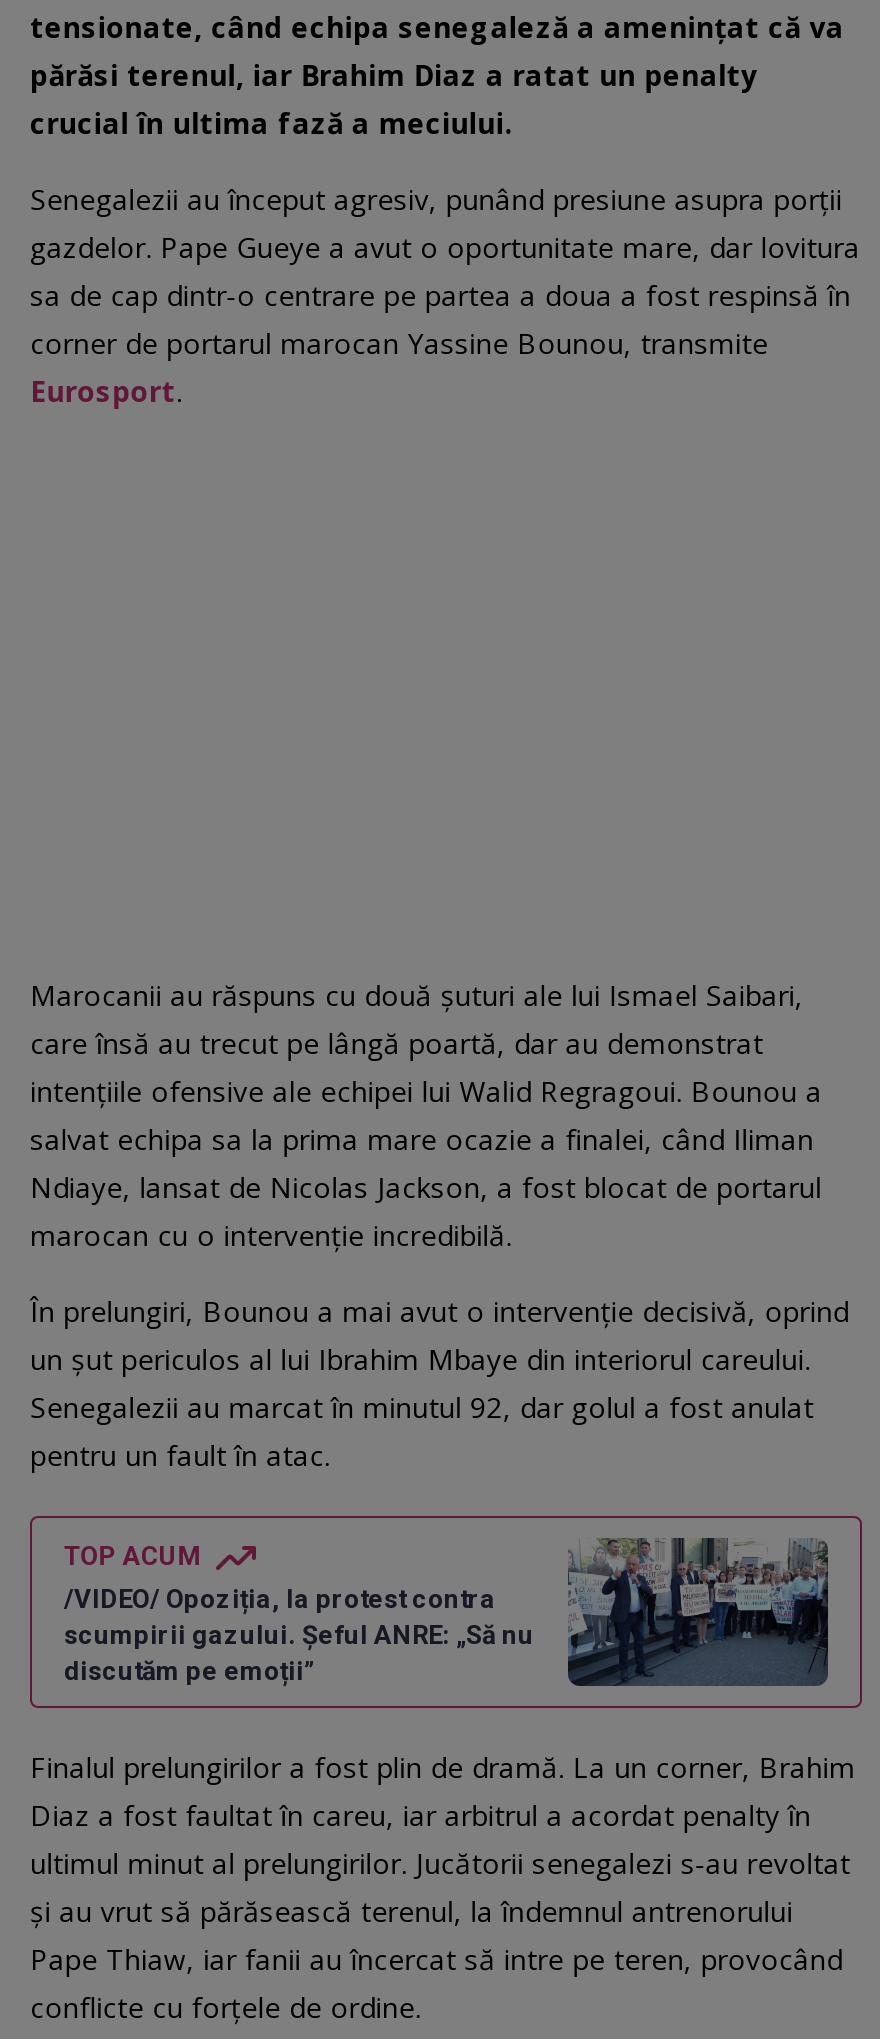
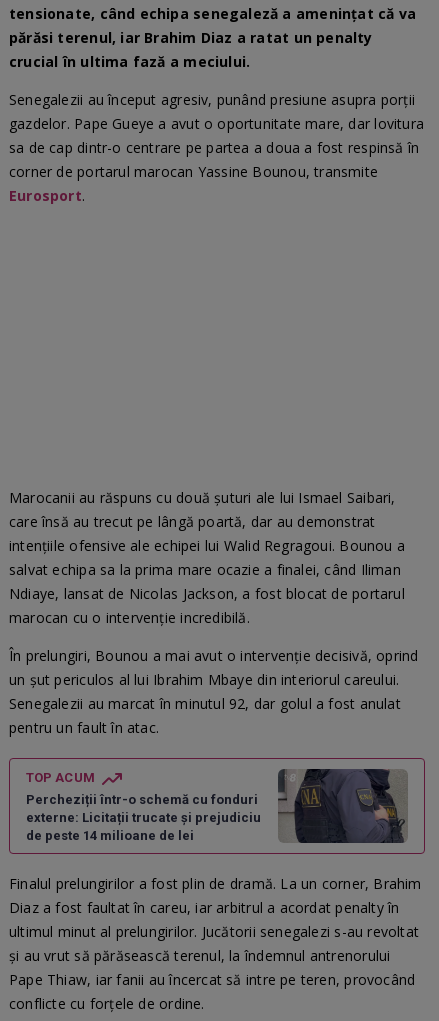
- [image]
- /VIDEO/ Opoziția, la protest contra
- scumpirii gazului. Șeful ANRE: „Să nu
- discutăm pe emoții”
+ [image]
+ Percheziții într-o schemă cu fonduri
+ externe: Licitații trucate și prejudiciu
+ de peste 14 milioane de lei
